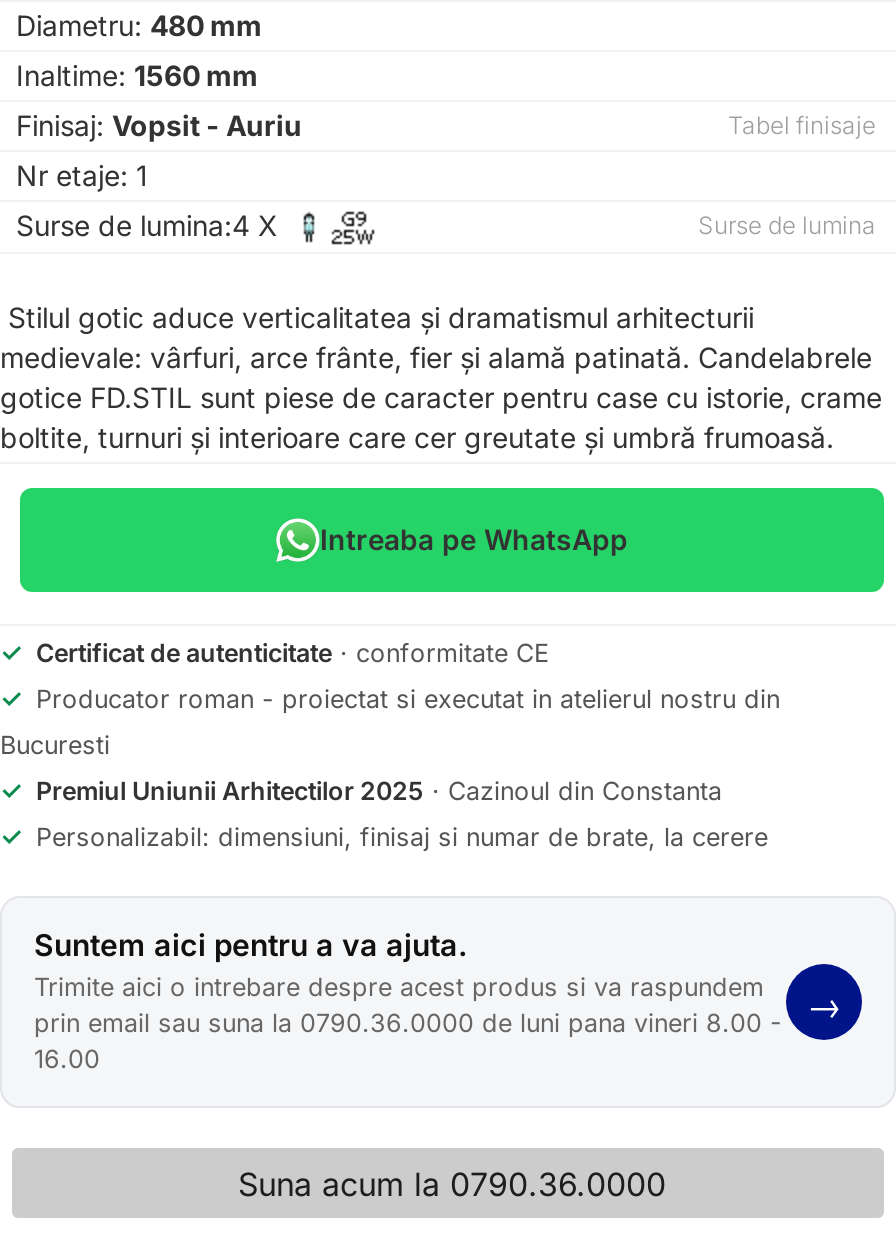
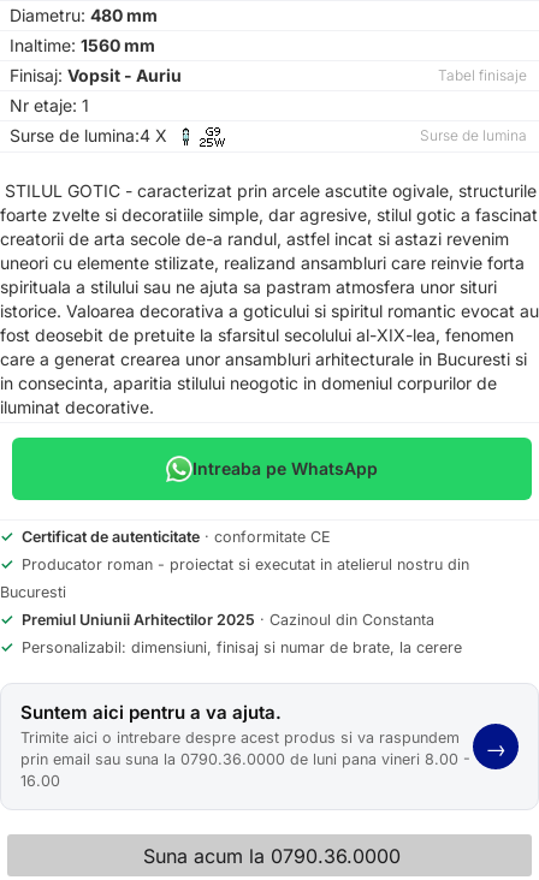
- Stilul gotic aduce verticalitatea și dramatismul arhitecturii
- medievale: vârfuri, arce frânte, fier și alamă patinată. Candelabrele
- gotice FD.STIL sunt piese de caracter pentru case cu istorie, crame
- boltite, turnuri și interioare care cer greutate și umbră frumoasă.
+ STILUL GOTIC - caracterizat prin arcele ascutite ogivale, structurile
+ foarte zvelte si decoratiile simple, dar agresive, stilul gotic a fascinat
+ creatorii de arta secole de-a randul, astfel incat si astazi revenim
+ uneori cu elemente stilizate, realizand ansambluri care reinvie forta
+ spirituala a stilului sau ne ajuta sa pastram atmosfera unor situri
+ istorice. Valoarea decorativa a goticului si spiritul romantic evocat au
+ fost deosebit de pretuite la sfarsitul secolului al-XIX-lea, fenomen
+ care a generat crearea unor ansambluri arhitecturale in Bucuresti si
+ in consecinta, aparitia stilului neogotic in domeniul corpurilor de
+ iluminat decorative.
